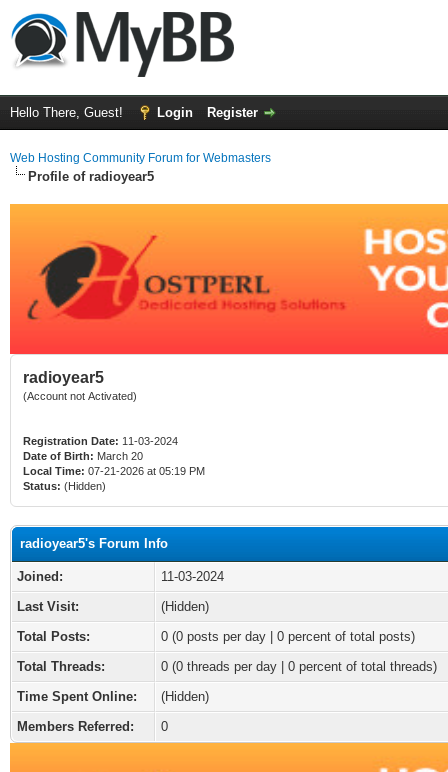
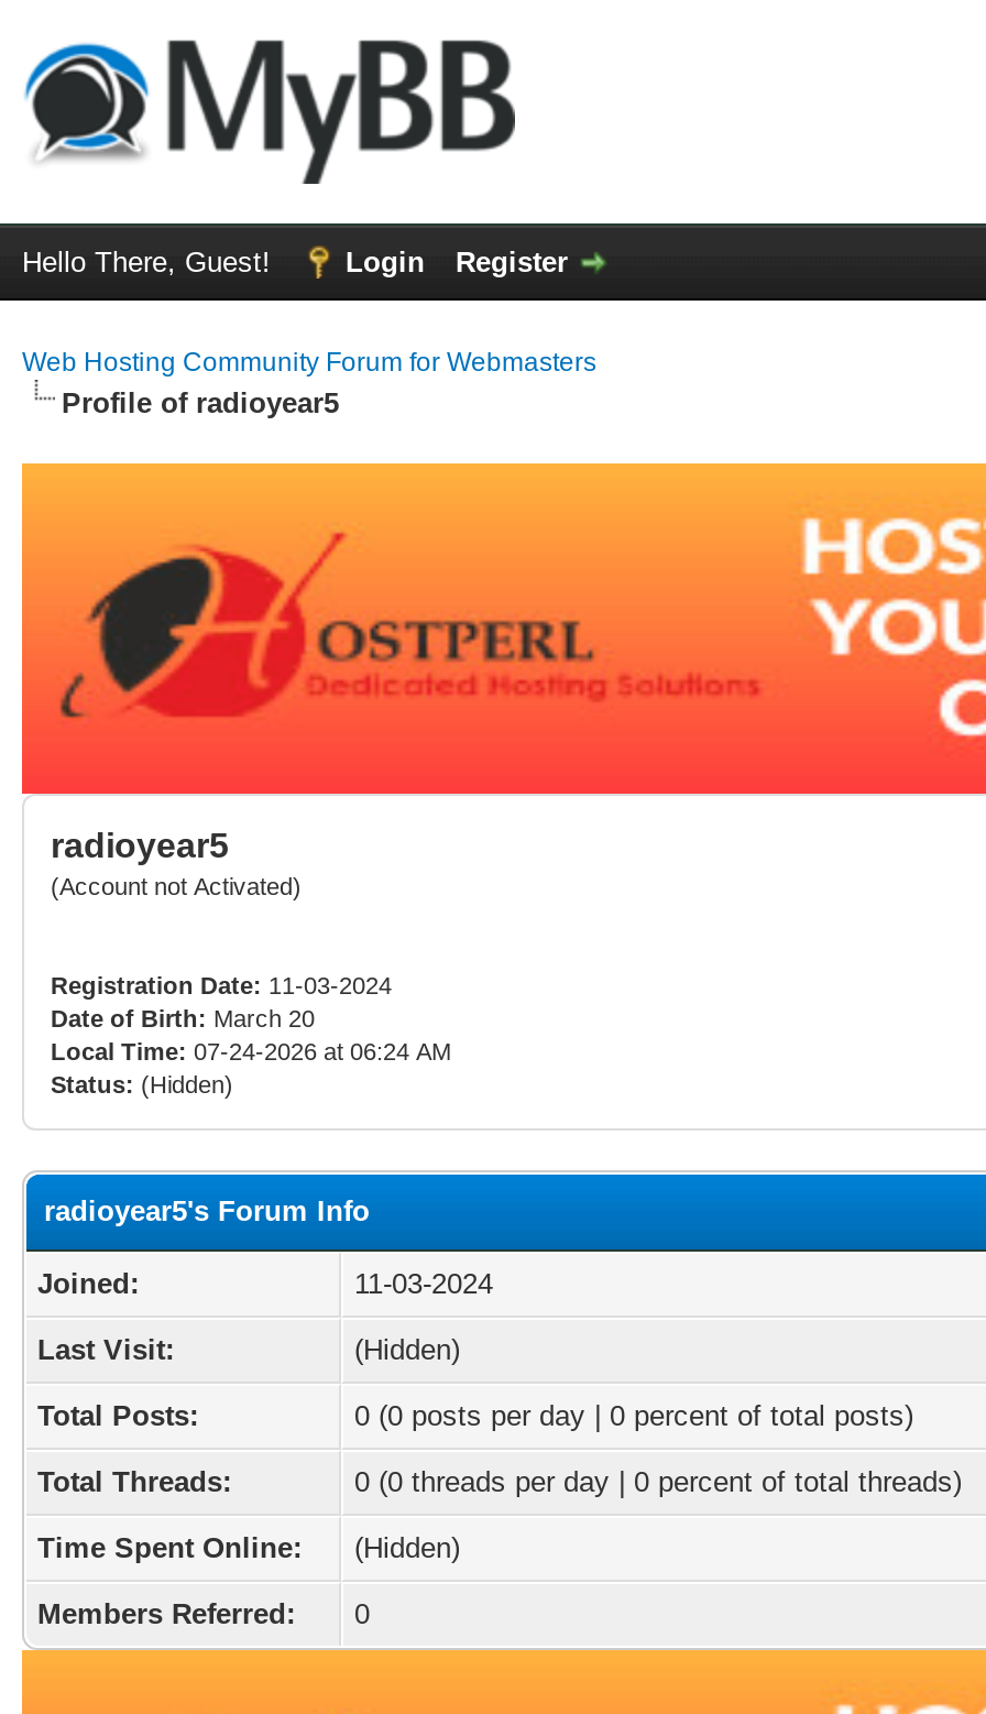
- Local Time: 07-21-2026 at 05:19 PM
+ Local Time: 07-24-2026 at 06:24 AM
